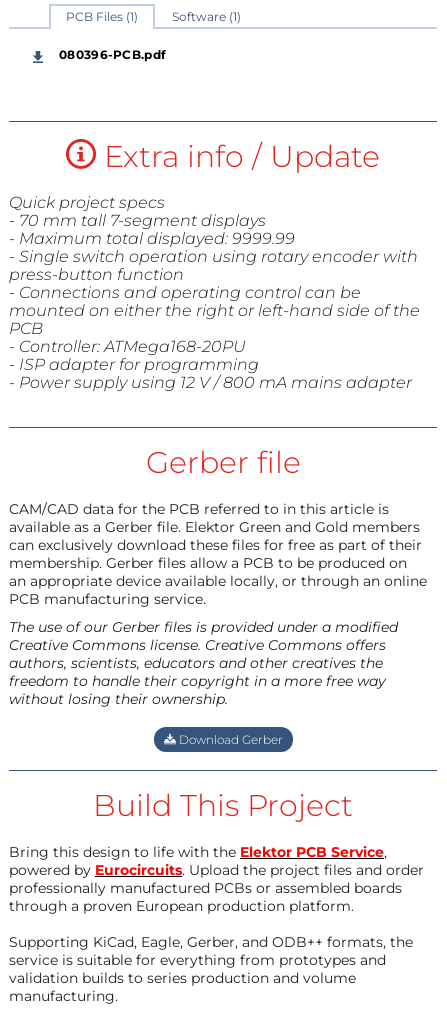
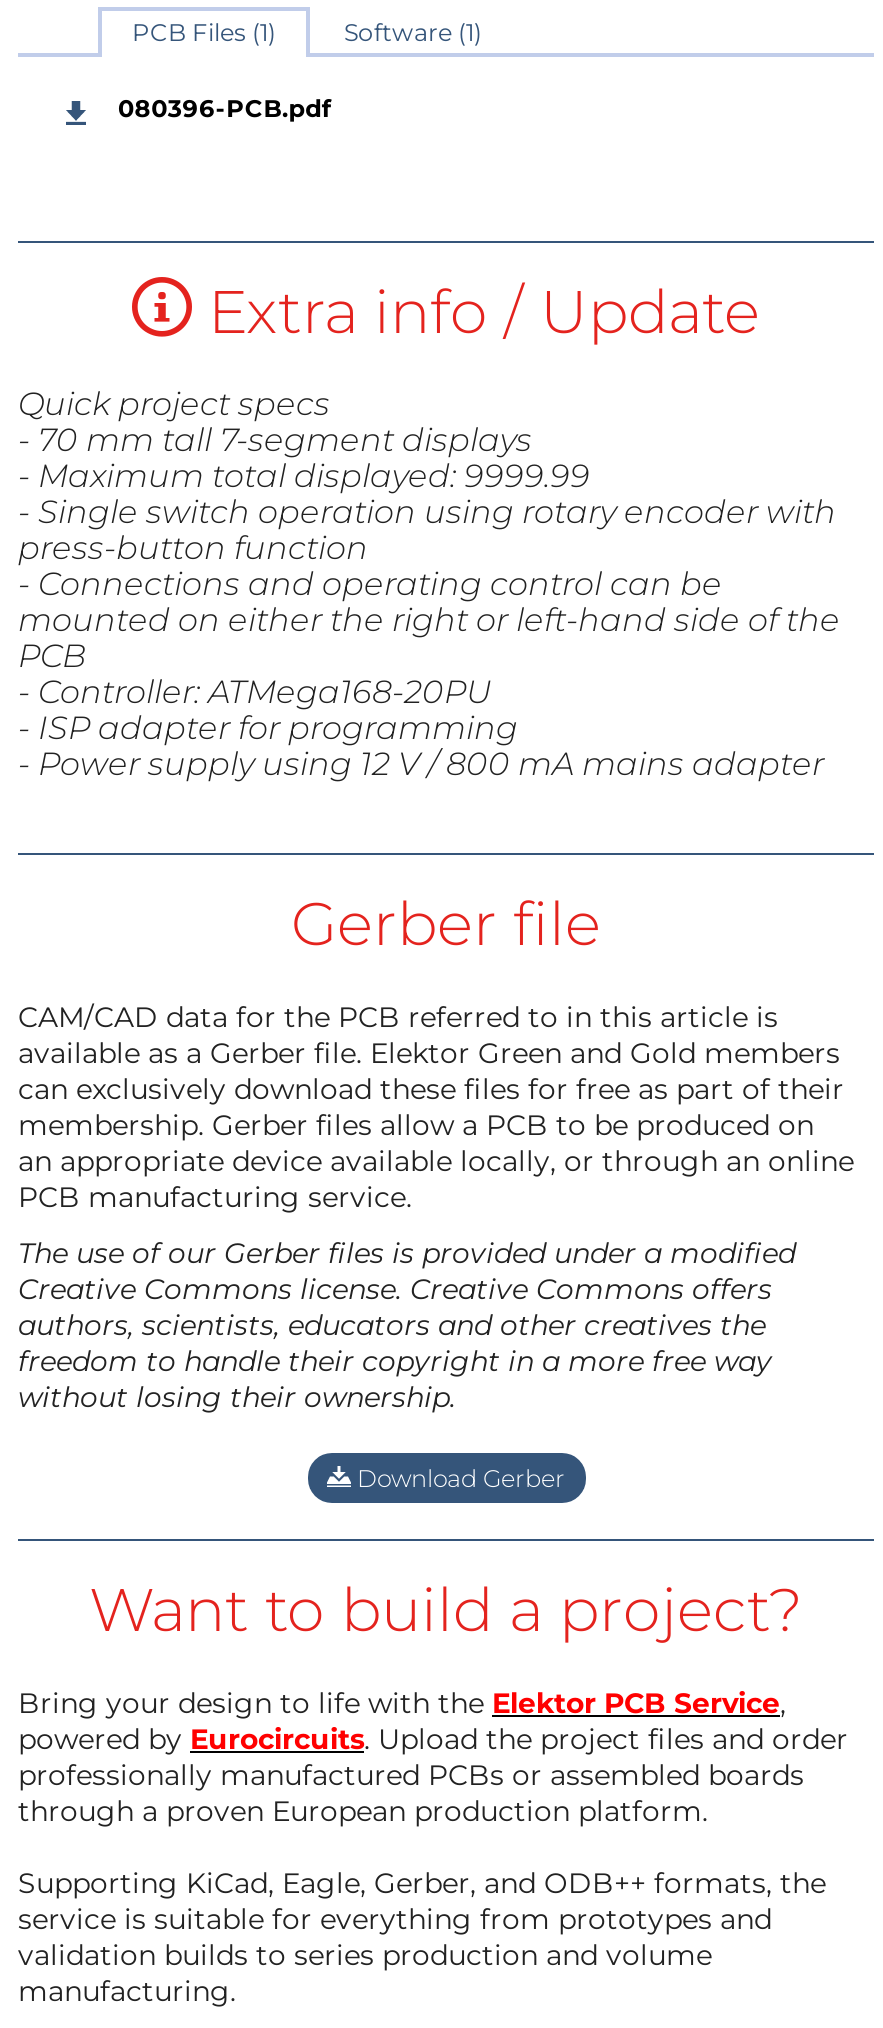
- Build This Project
+ Want to build a project?

- Bring this design to life with the Elektor PCB Service,
+ Bring your design to life with the Elektor PCB Service,
